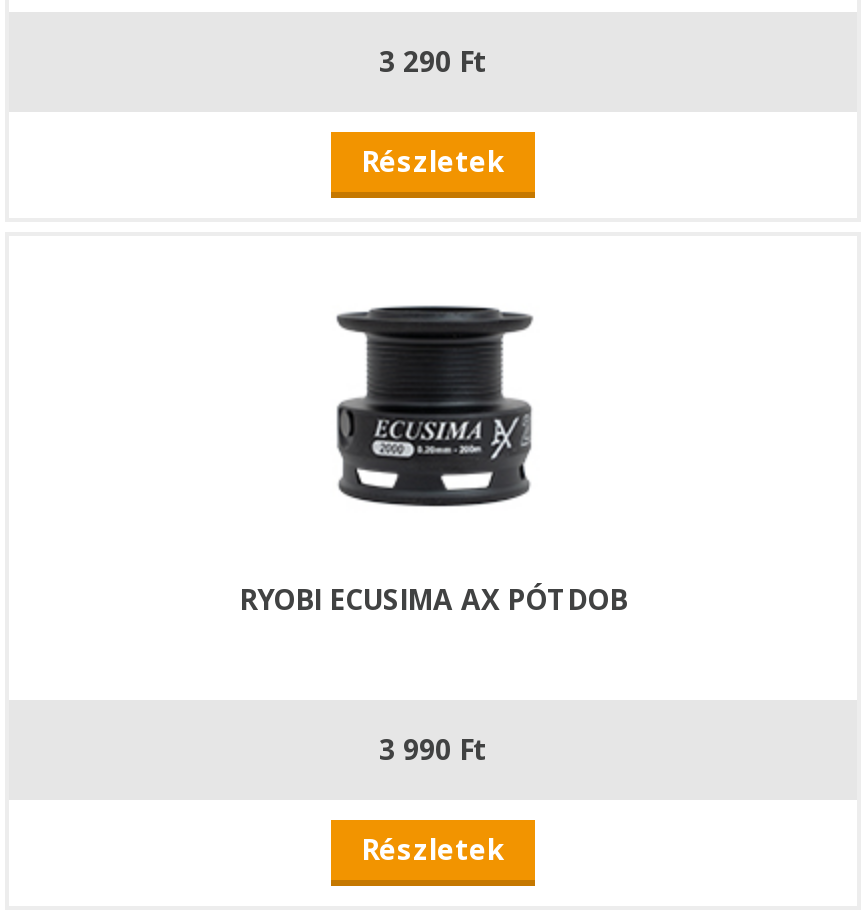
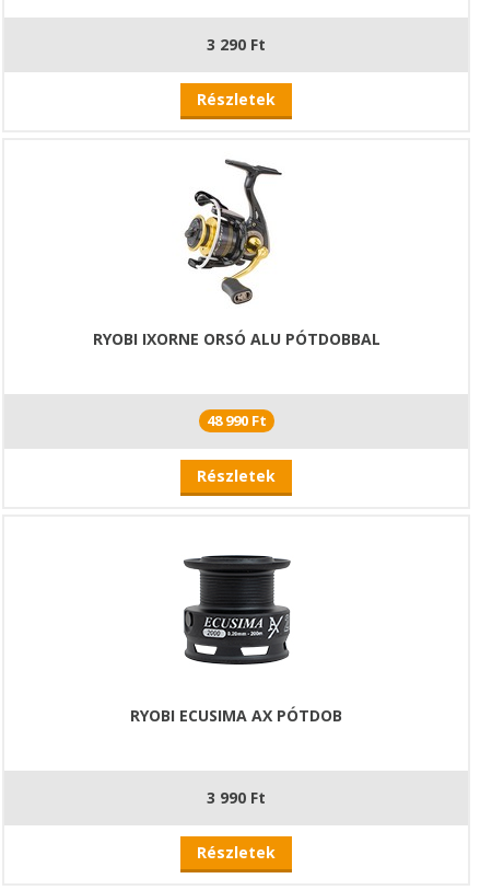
+ [image]
+ RYOBI IXORNE ORSÓ ALU PÓTDOBBAL

+ 48 990 Ft
+ Részletek
